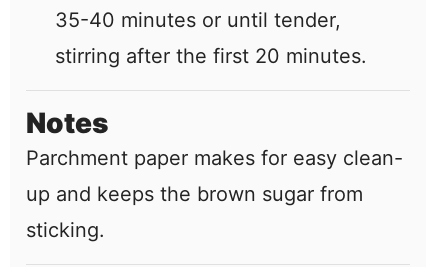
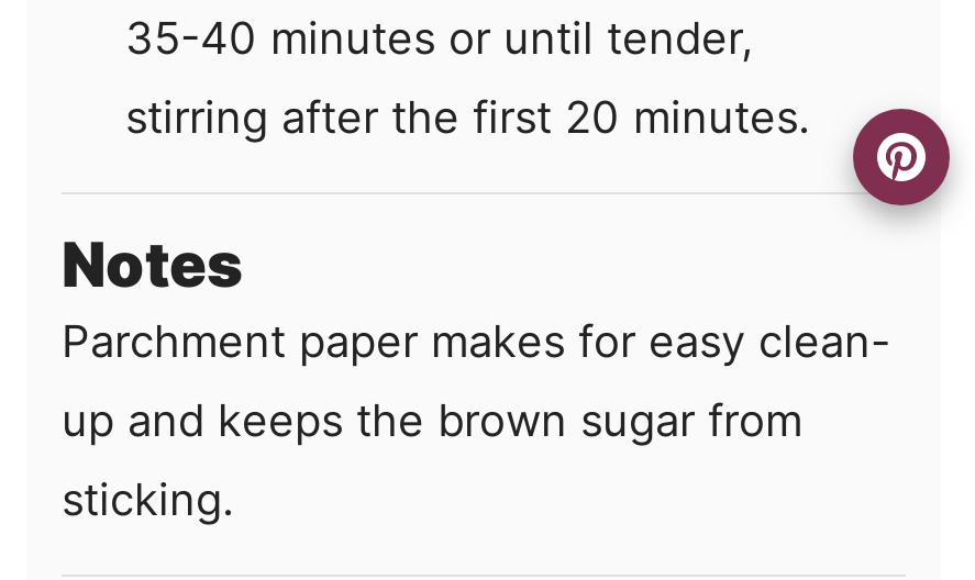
+ [image]
